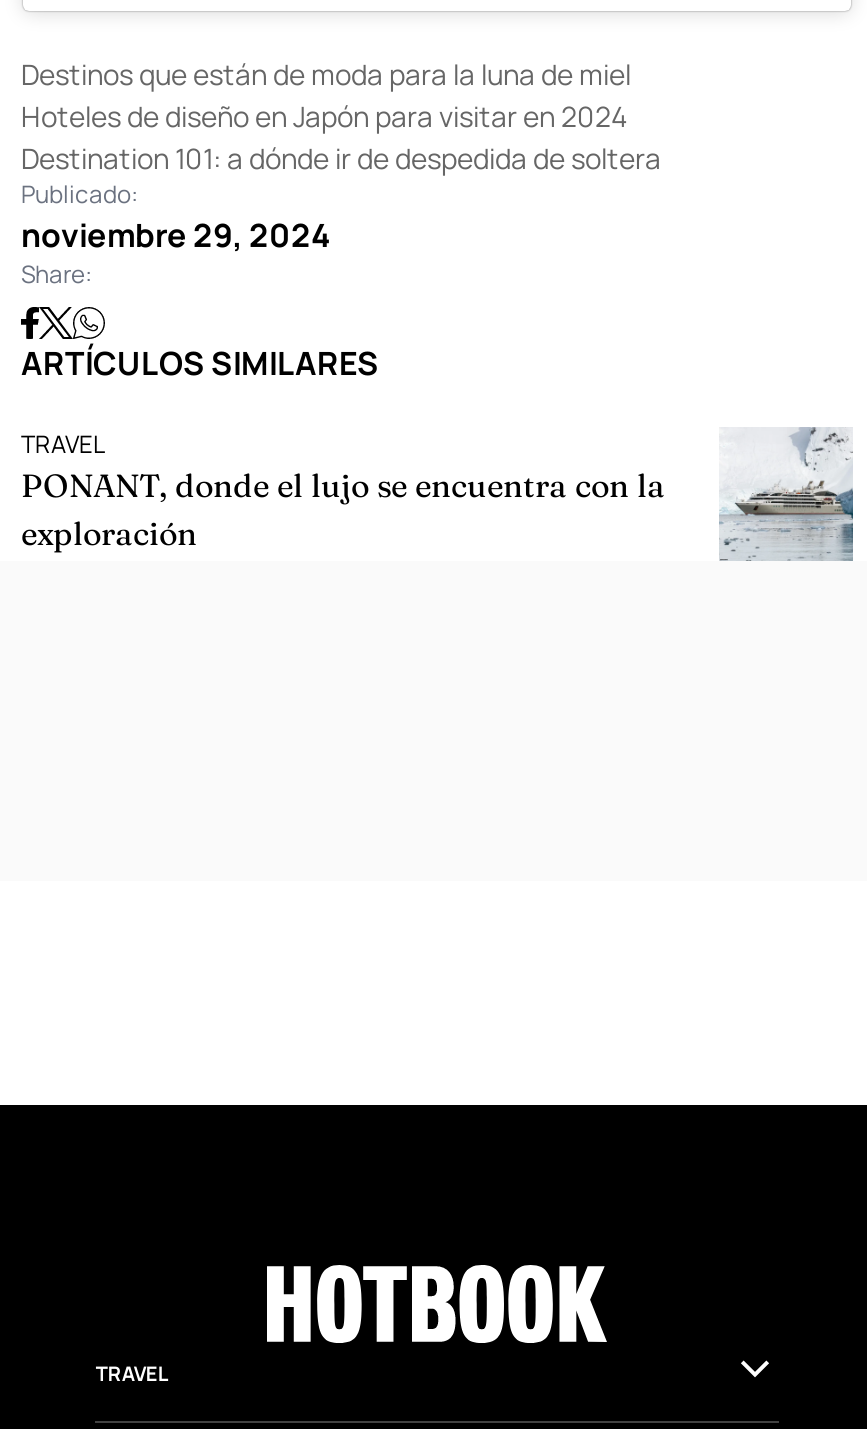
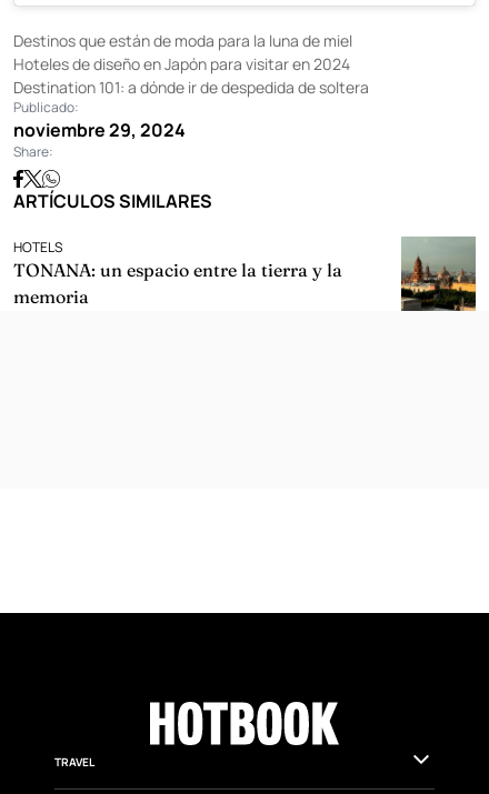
- TRAVEL
- PONANT, donde el lujo se encuentra con la
- exploración
+ HOTELS
+ TONANA: un espacio entre la tierra y la
+ memoria

- [image]
+ [image]
